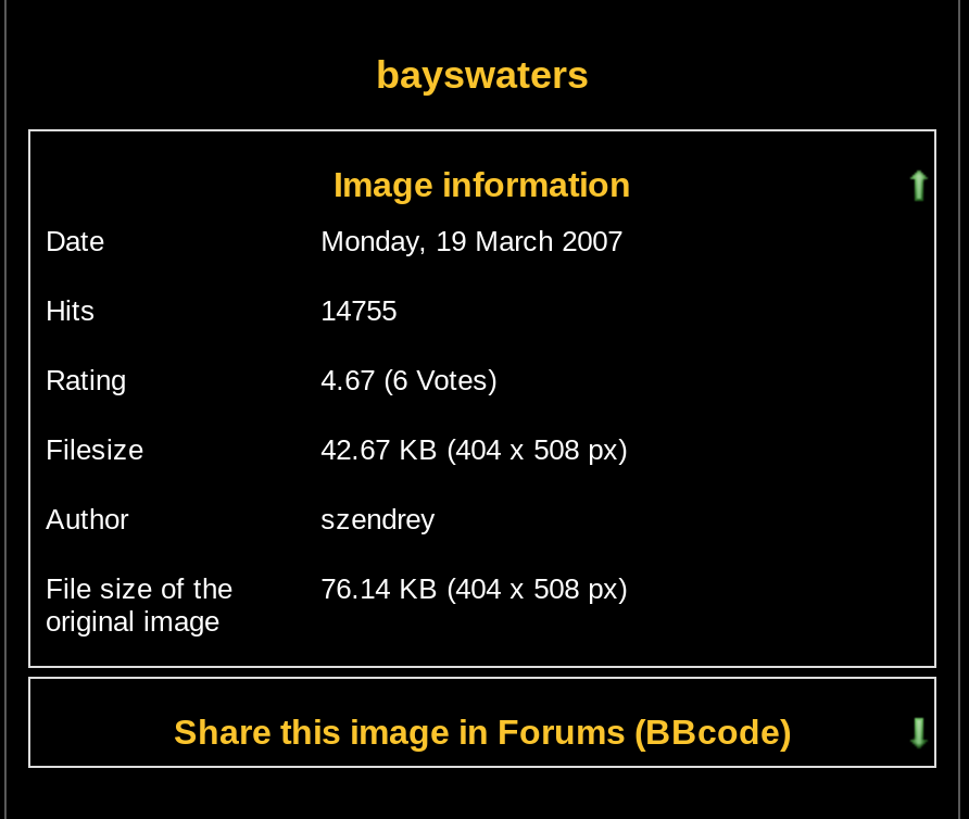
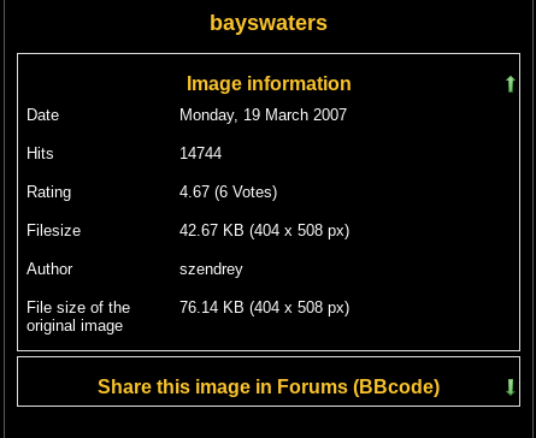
- 14755
+ 14744
